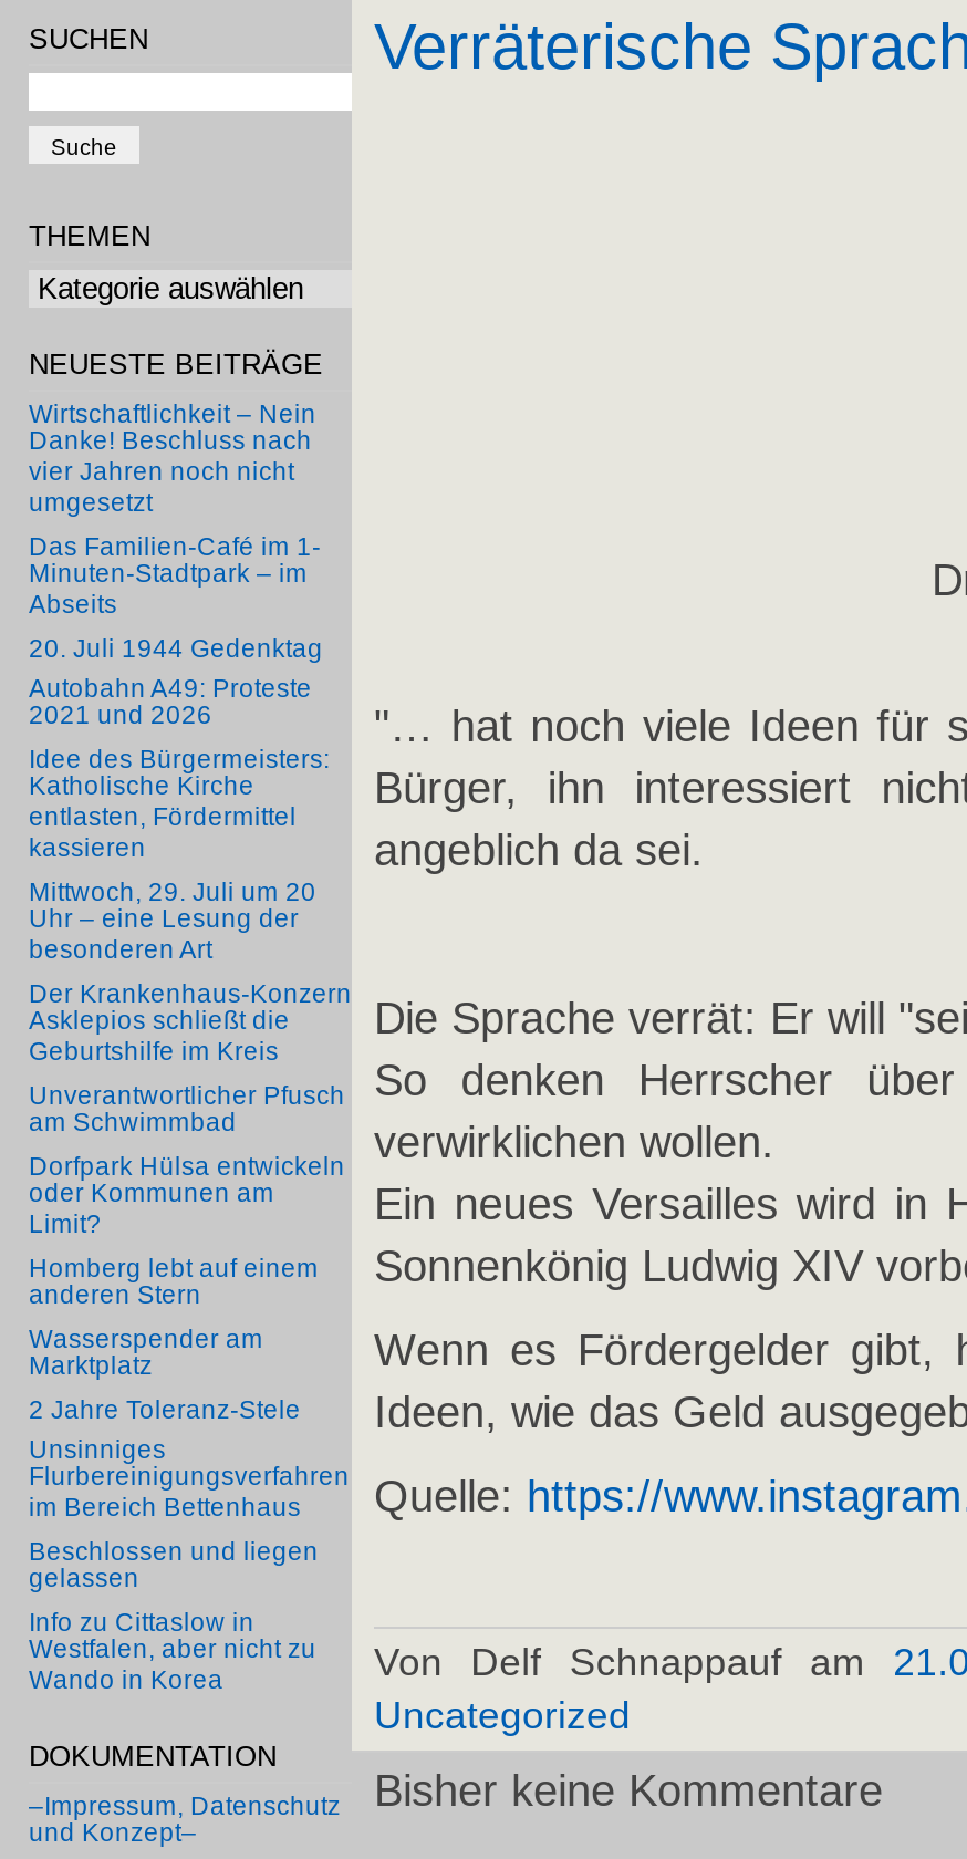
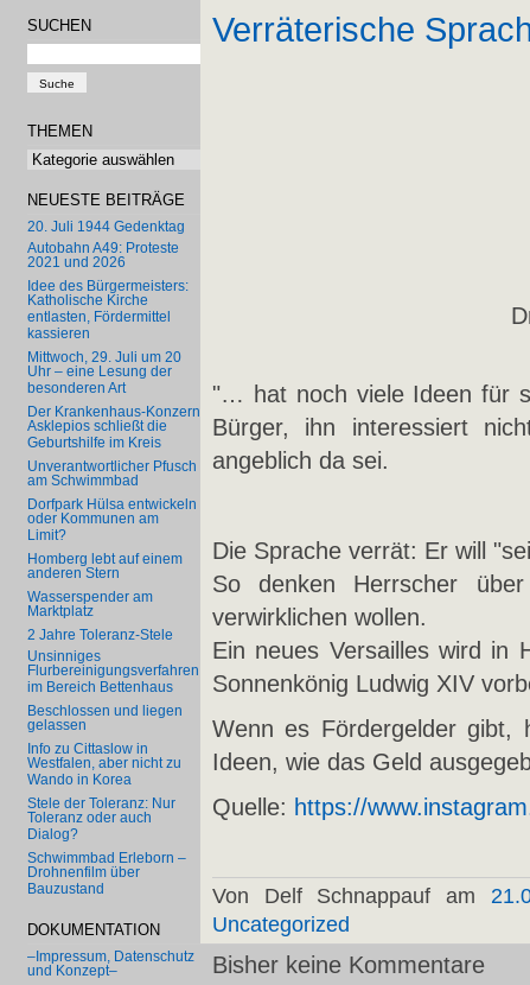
- Wirtschaftlichkeit – Nein
- Danke! Beschluss nach
- vier Jahren noch nicht
- umgesetzt
- Das Familien-Café im 1-
- Minuten-Stadtpark – im
- Abseits

moved up: 20. Juli 1944 Gedenktag | Autobahn A49: Proteste | 2021 und 2026 | ... | Westfalen, aber nicht zu | Wando in Korea

+ Stele der Toleranz: Nur
+ Toleranz oder auch
+ Dialog?
+ Schwimmbad Erleborn –
+ Drohnenfilm über
+ Bauzustand
